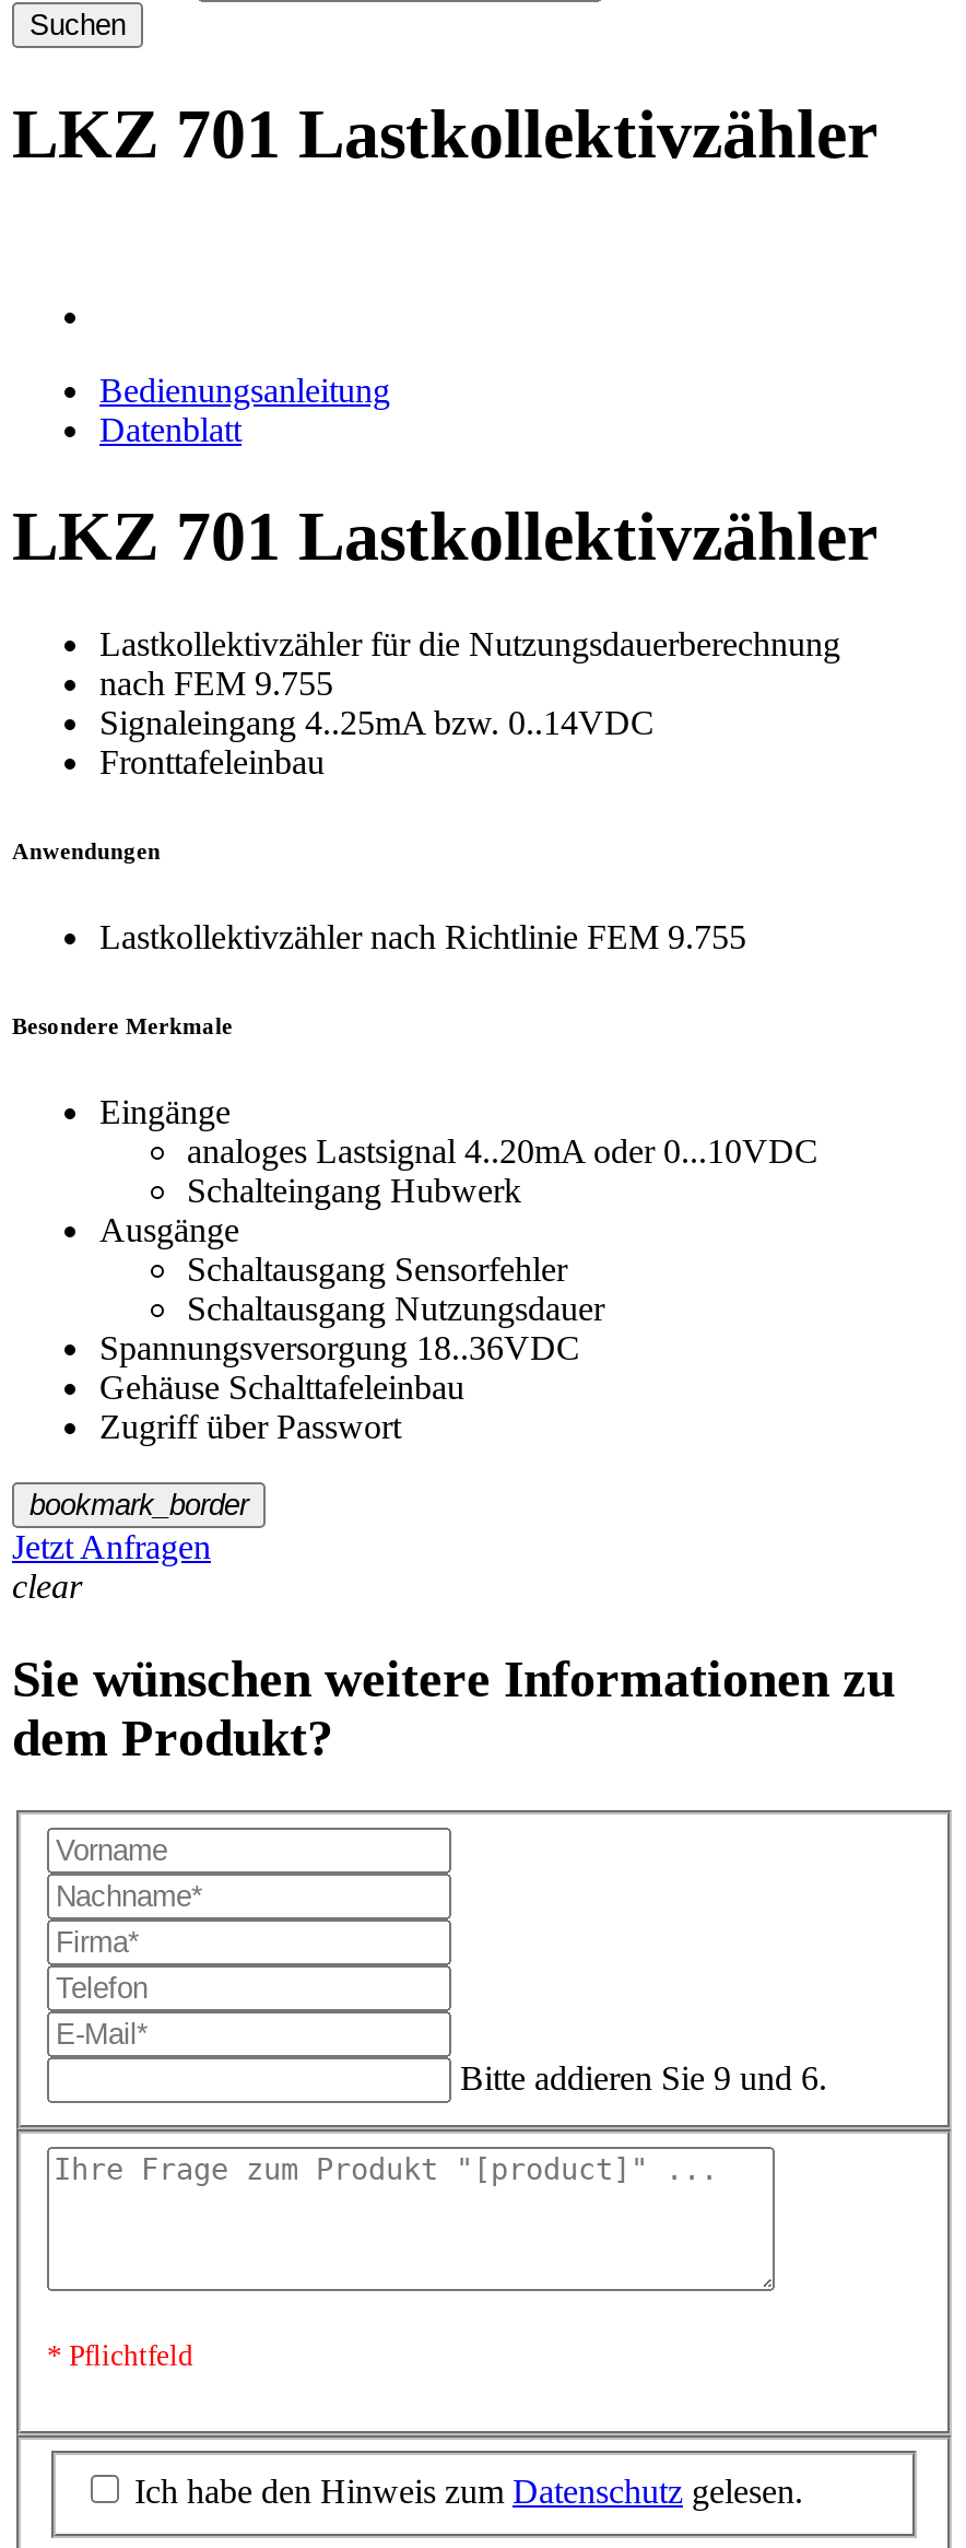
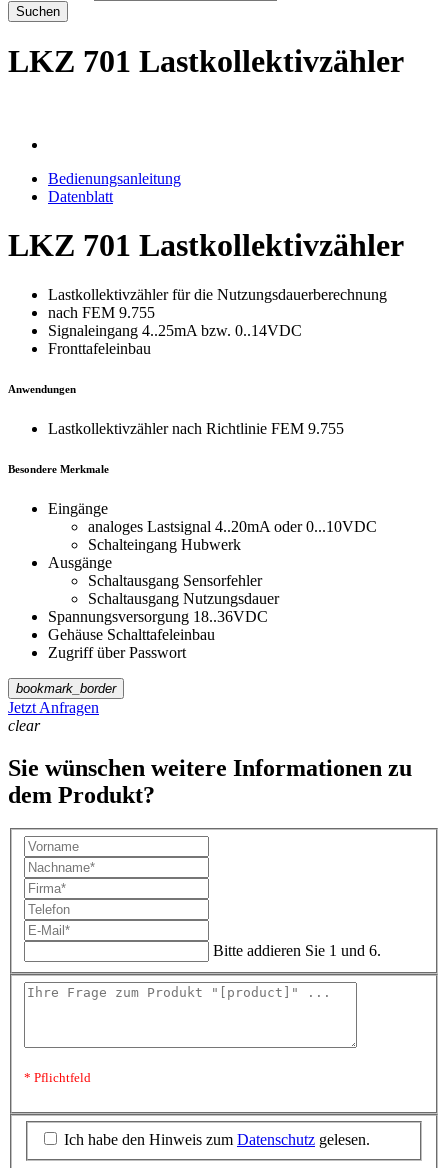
- Bitte addieren Sie 9 und 6.
+ Bitte addieren Sie 1 und 6.
